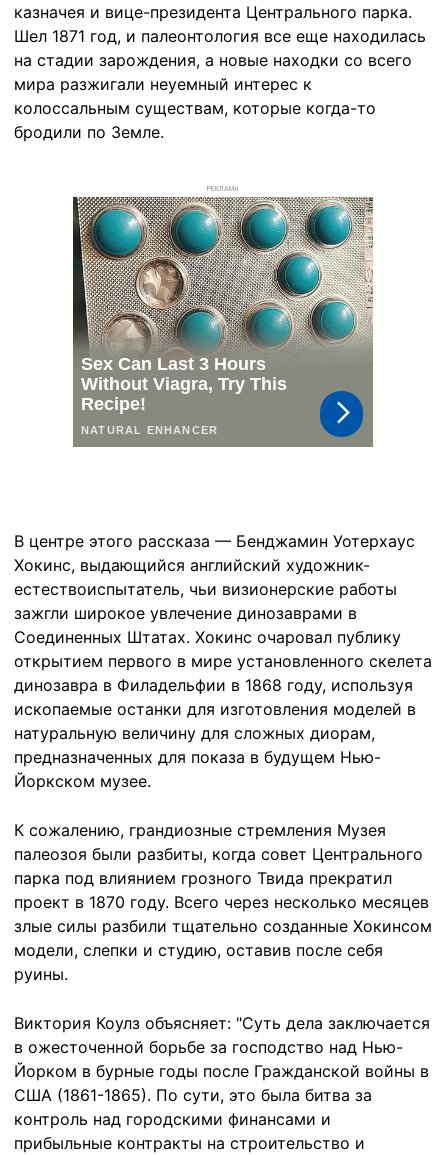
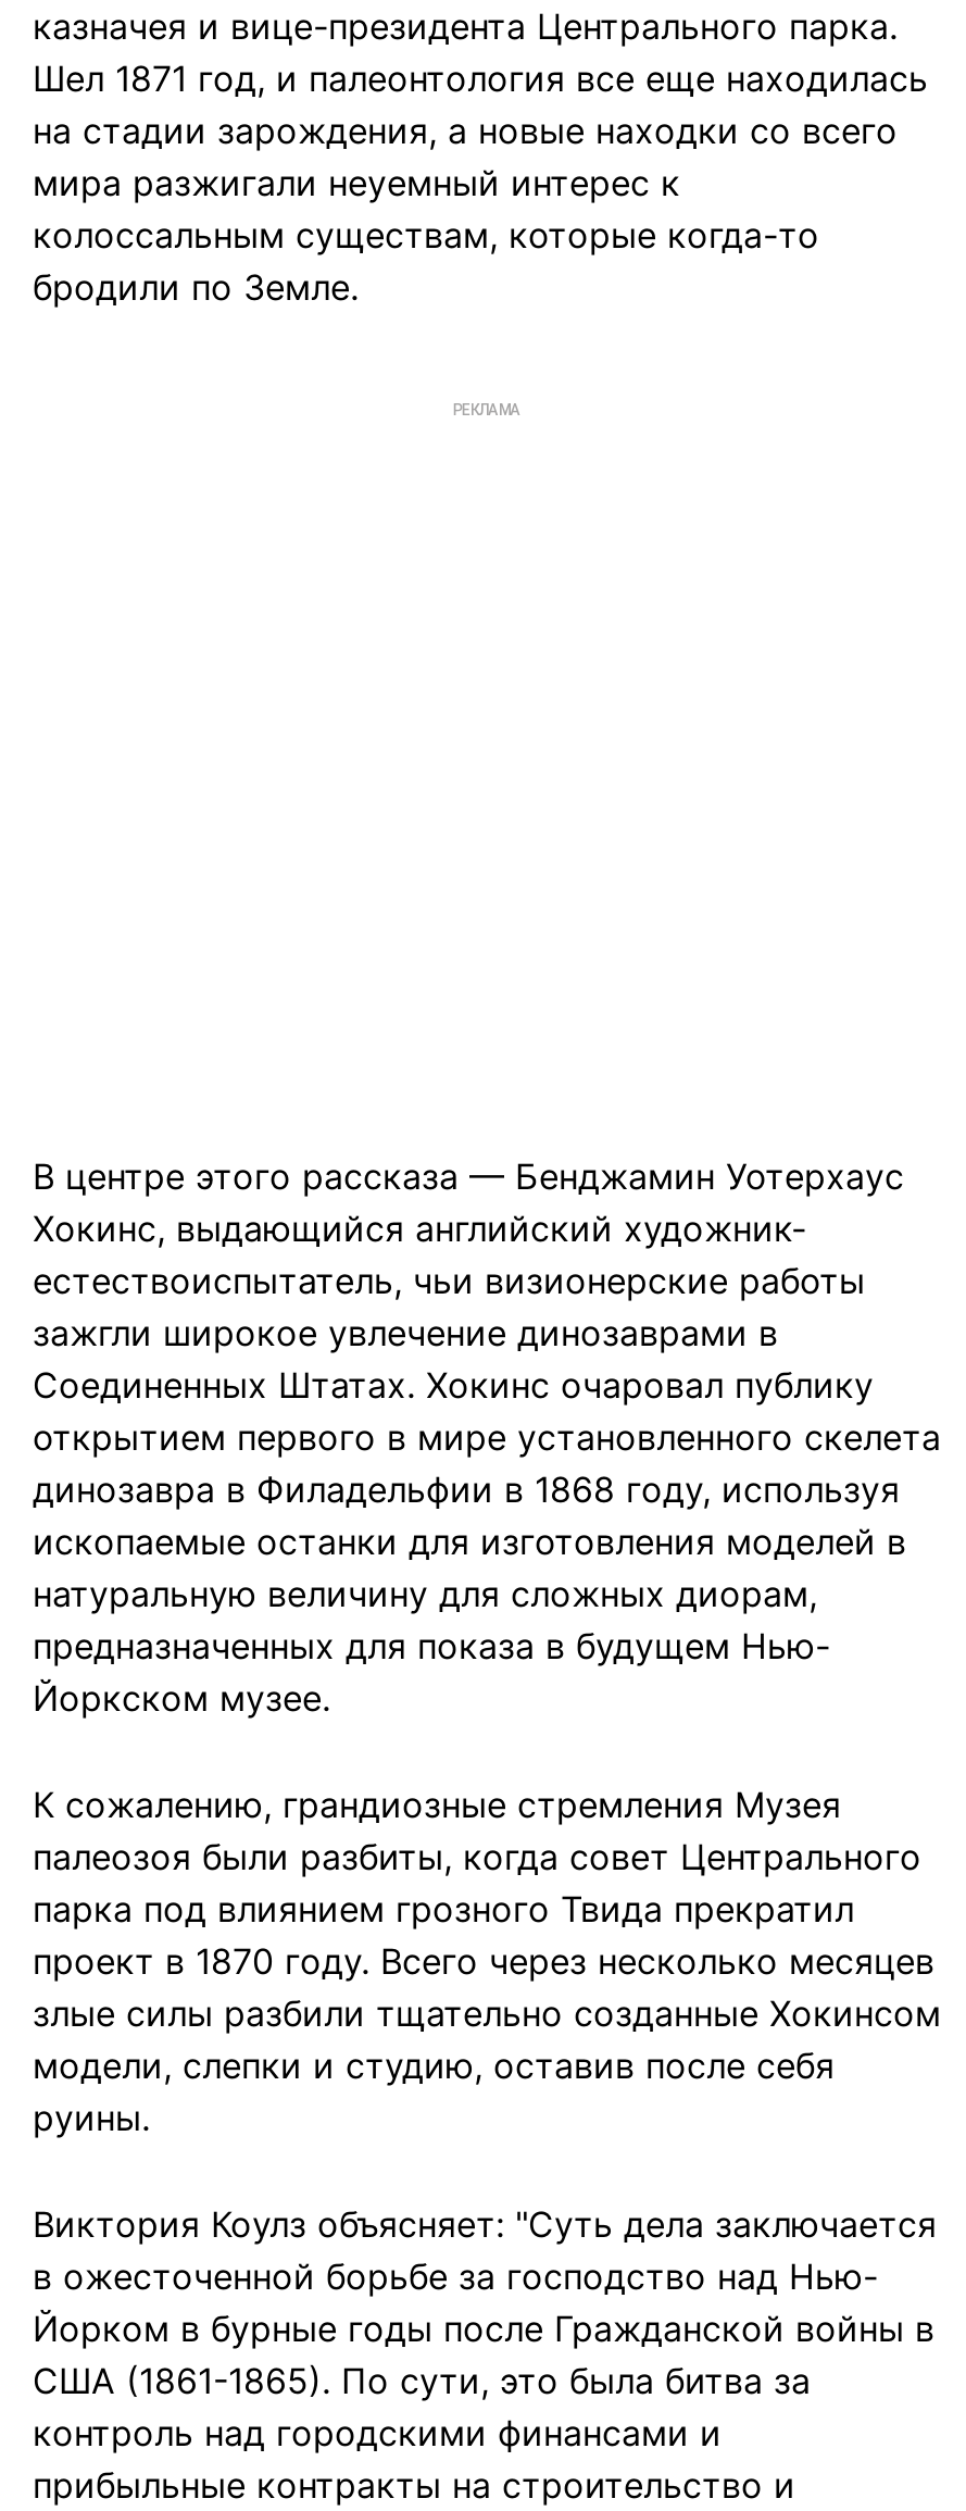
- [image]
